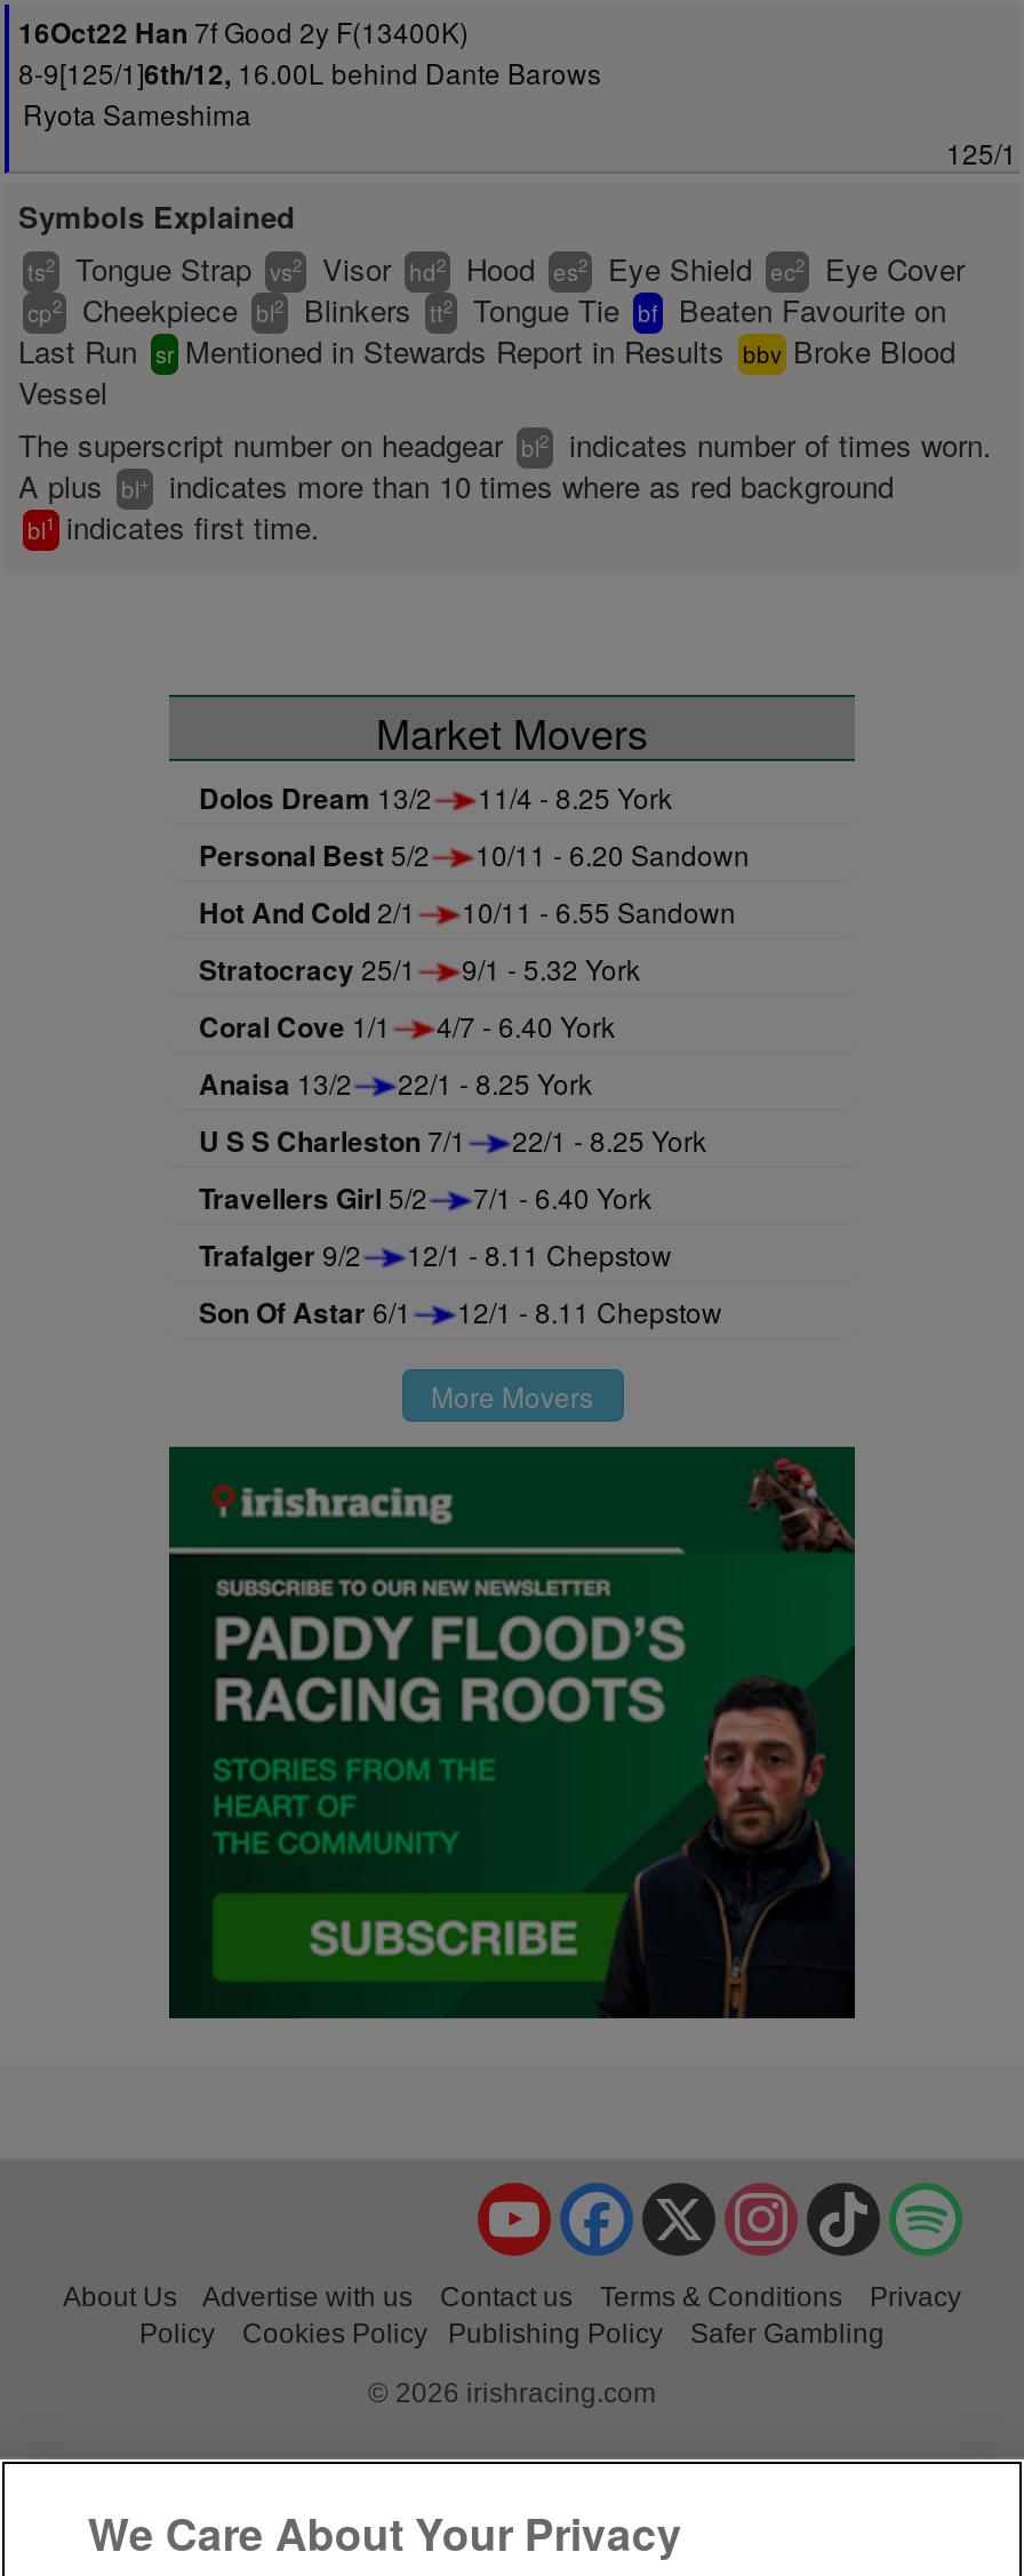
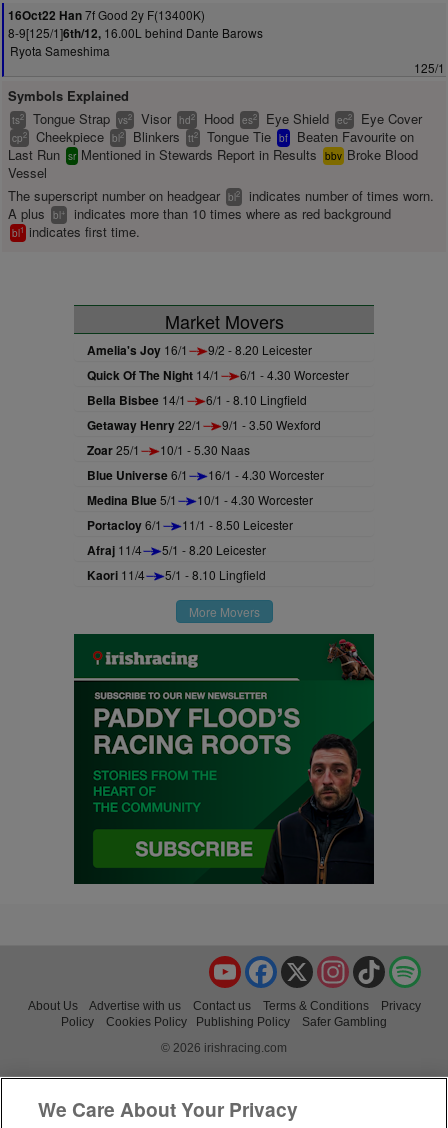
- Dolos Dream 13/2
- 11/4 - 8.25 York
- Personal Best 5/2
- 10/11 - 6.20 Sandown
- Hot And Cold 2/1
- 10/11 - 6.55 Sandown
- Stratocracy 25/1
- 9/1 - 5.32 York
- Coral Cove 1/1
- 4/7 - 6.40 York
- Anaisa 13/2
- 22/1 - 8.25 York
- U S S Charleston 7/1
- 22/1 - 8.25 York
- Travellers Girl 5/2
- 7/1 - 6.40 York
- Trafalger 9/2
- 12/1 - 8.11 Chepstow
- Son Of Astar 6/1
- 12/1 - 8.11 Chepstow
+ Amelia's Joy 16/1
+ 9/2 - 8.20 Leicester
+ Quick Of The Night 14/1
+ 6/1 - 4.30 Worcester
+ Bella Bisbee 14/1
+ 6/1 - 8.10 Lingfield
+ Getaway Henry 22/1
+ 9/1 - 3.50 Wexford
+ Zoar 25/1
+ 10/1 - 5.30 Naas
+ Blue Universe 6/1
+ 16/1 - 4.30 Worcester
+ Medina Blue 5/1
+ 10/1 - 4.30 Worcester
+ Portacloy 6/1
+ 11/1 - 8.50 Leicester
+ Afraj 11/4
+ 5/1 - 8.20 Leicester
+ Kaori 11/4
+ 5/1 - 8.10 Lingfield
